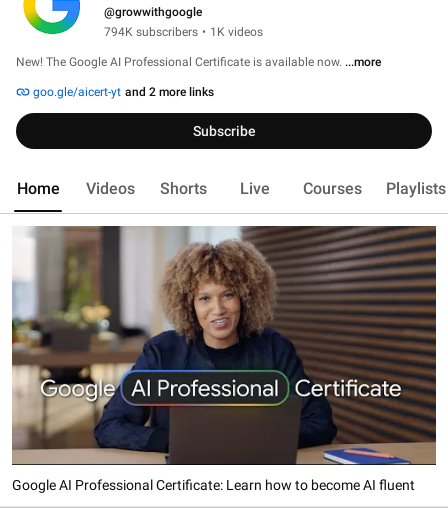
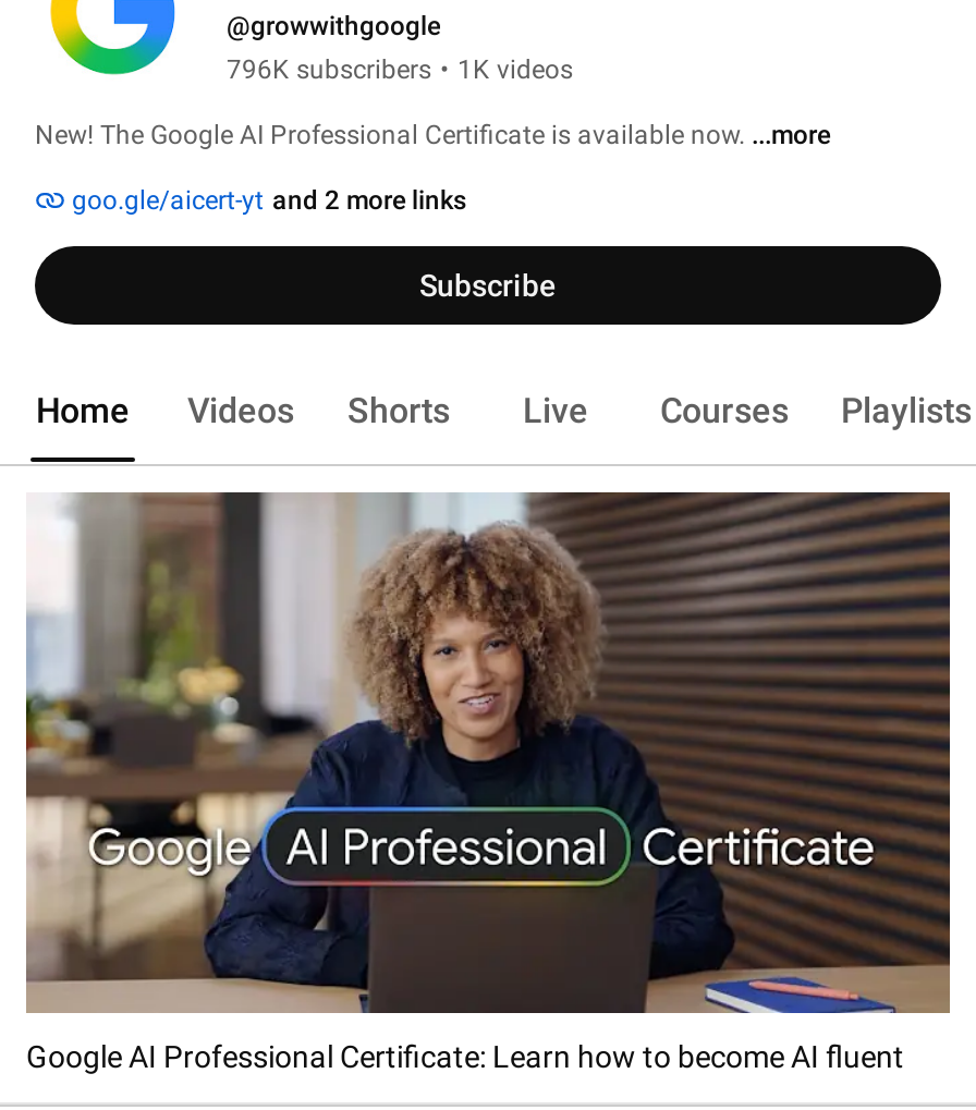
- 794K subscribers • 1K videos
+ 796K subscribers • 1K videos
